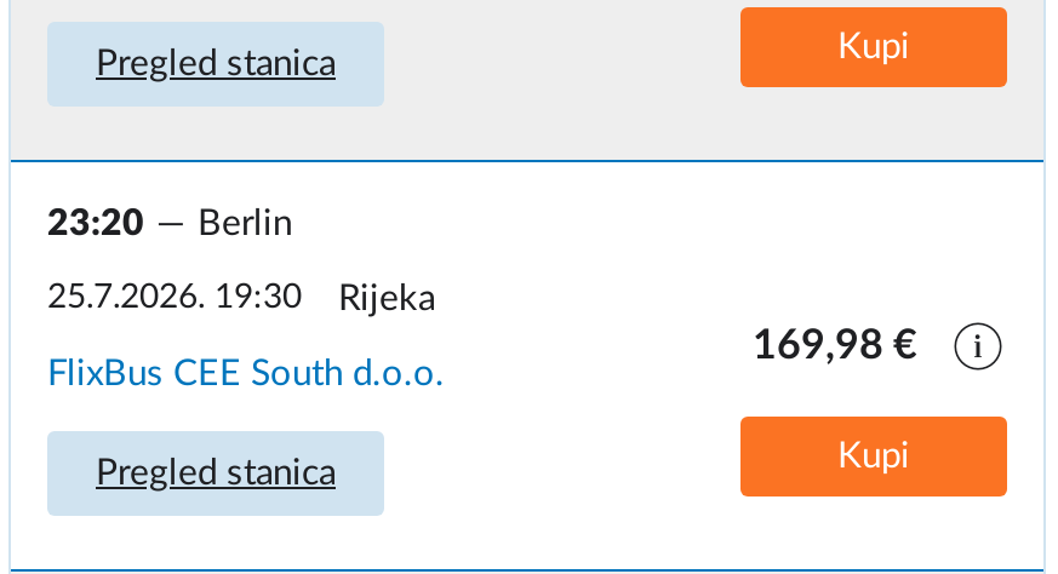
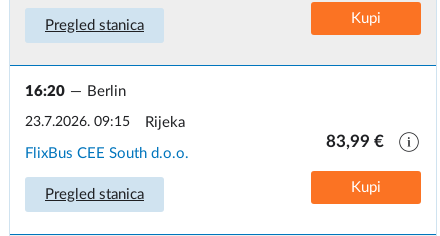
- 23:20 Berlin
+ 16:20 Berlin

- 25.7.2026. 19:30 Rijeka
+ 23.7.2026. 09:15 Rijeka

- 169,98
+ 83,99
